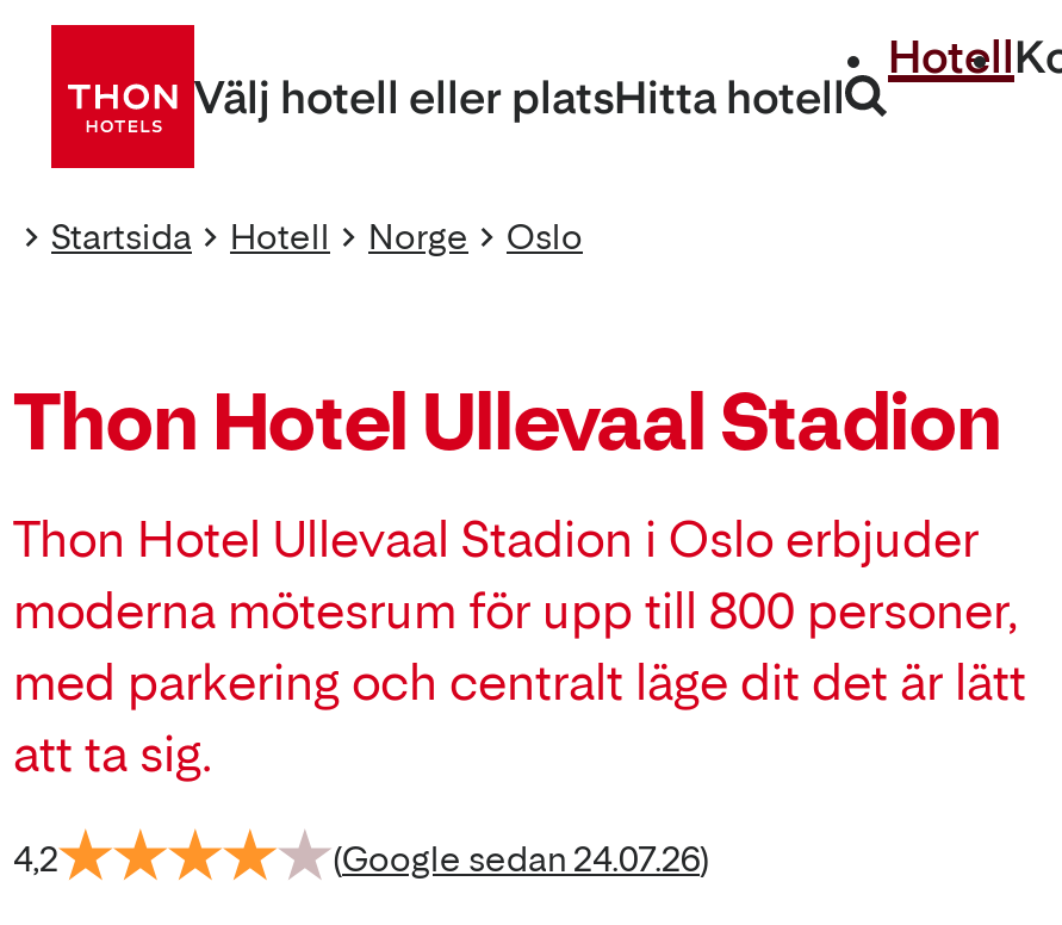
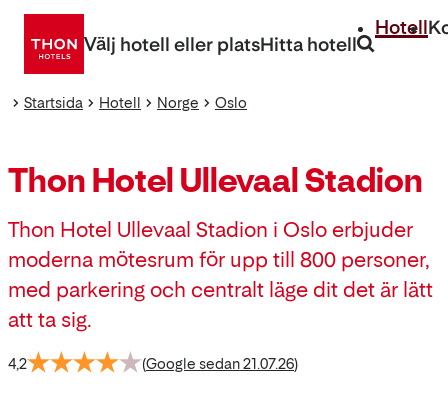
- (Google sedan 24.07.26)
+ (Google sedan 21.07.26)
